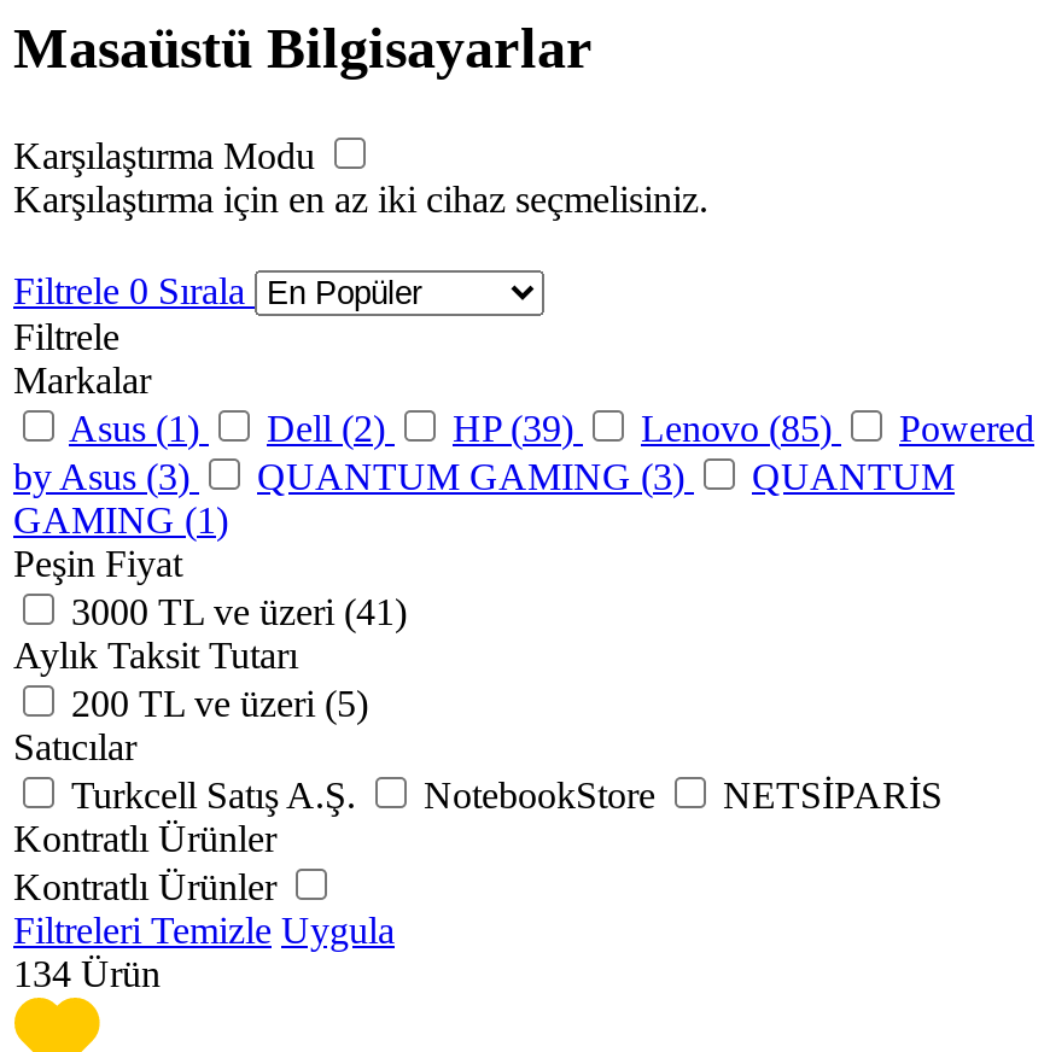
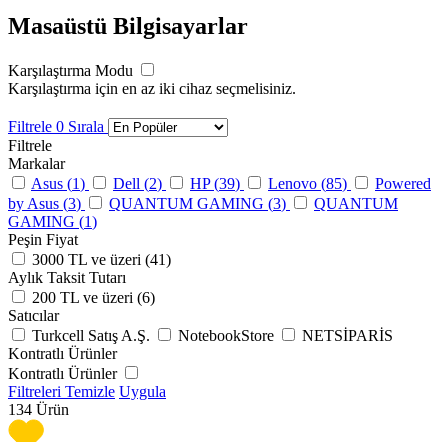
- 200 TL ve üzeri (5)
+ 200 TL ve üzeri (6)
